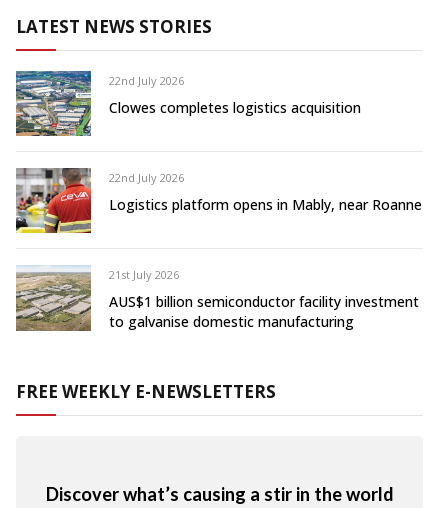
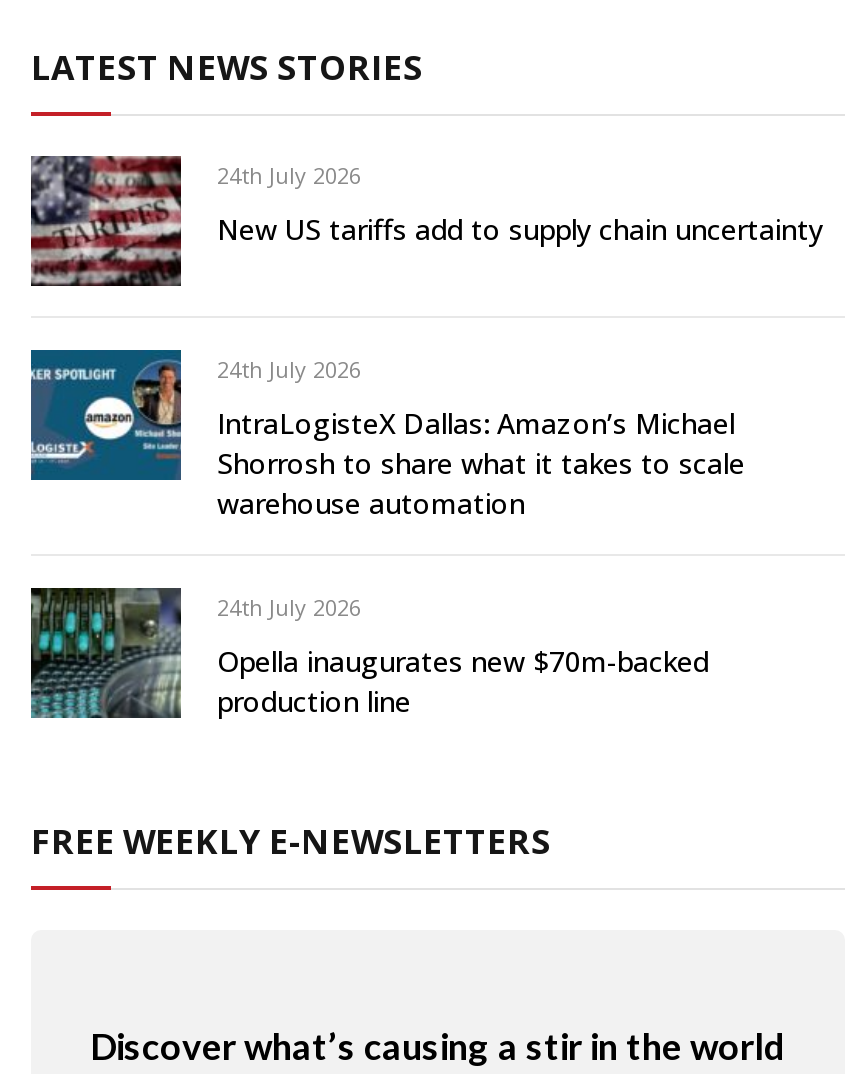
- [image]
- 22nd July 2026
+ [image]
+ 24th July 2026

- Clowes completes logistics acquisition
+ New US tariffs add to supply chain uncertainty

- [image]
- 22nd July 2026
+ [image]
+ 24th July 2026

- Logistics platform opens in Mably, near Roanne
+ IntraLogisteX Dallas: Amazon’s Michael
+ Shorrosh to share what it takes to scale
+ warehouse automation

- [image]
- 21st July 2026
+ [image]
+ 24th July 2026

- AUS$1 billion semiconductor facility investment
- to galvanise domestic manufacturing
+ Opella inaugurates new $70m-backed
+ production line
